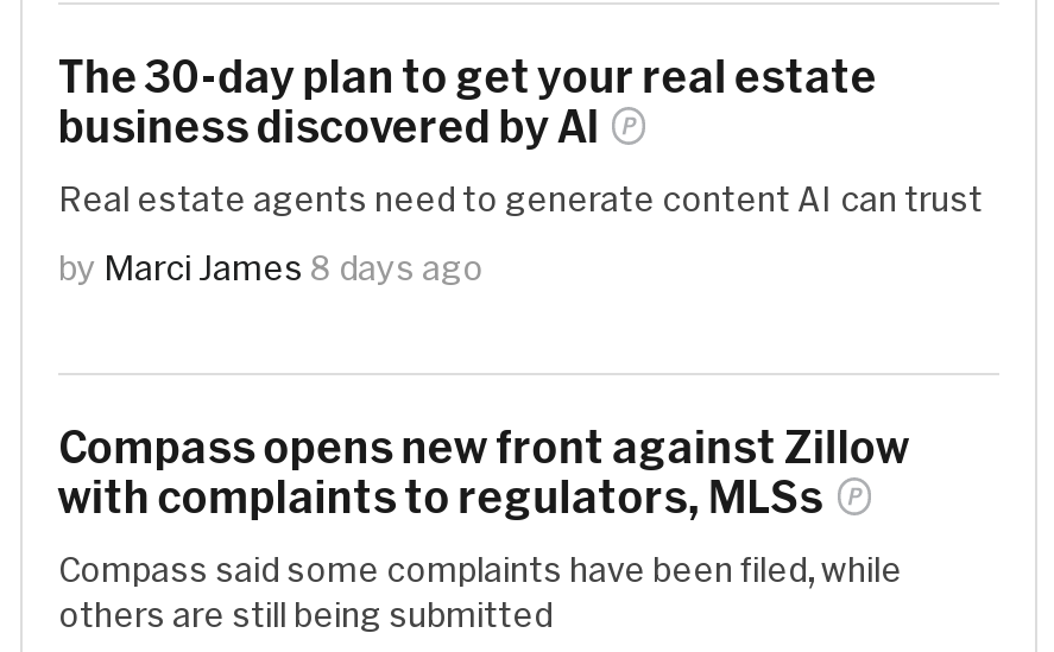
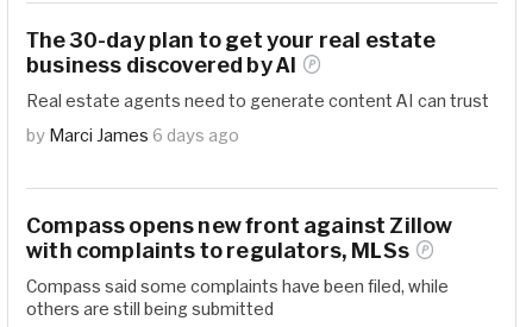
- by Marci James 8 days ago
+ by Marci James 6 days ago
